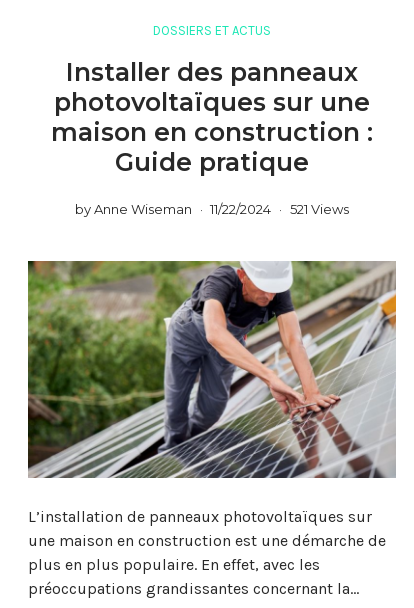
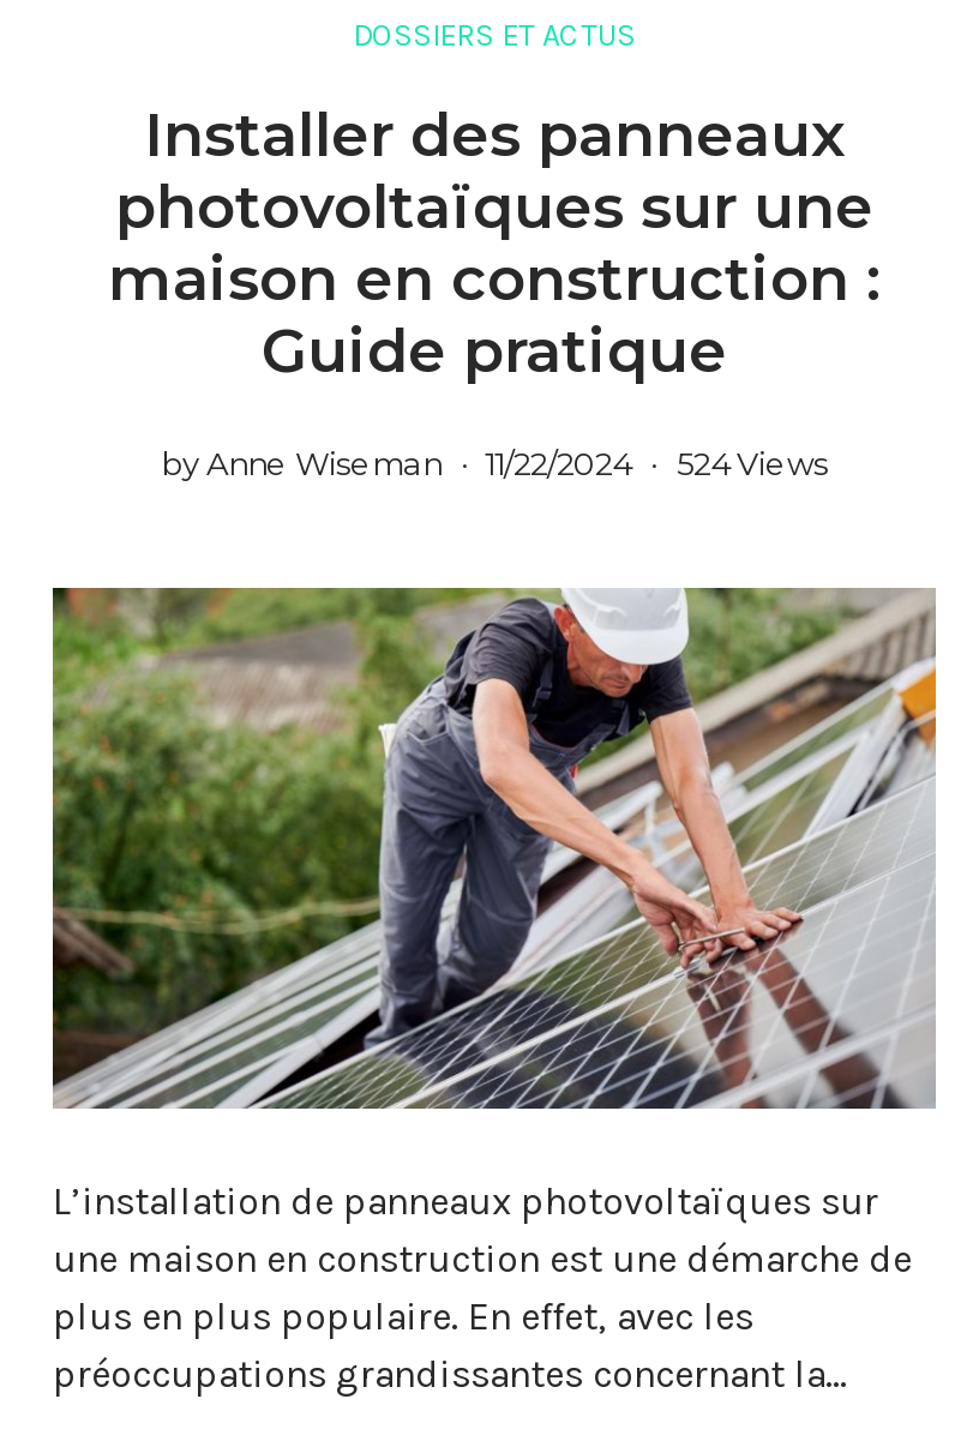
- by Anne Wiseman 11/22/2024 521 Views
+ by Anne Wiseman 11/22/2024 524 Views
